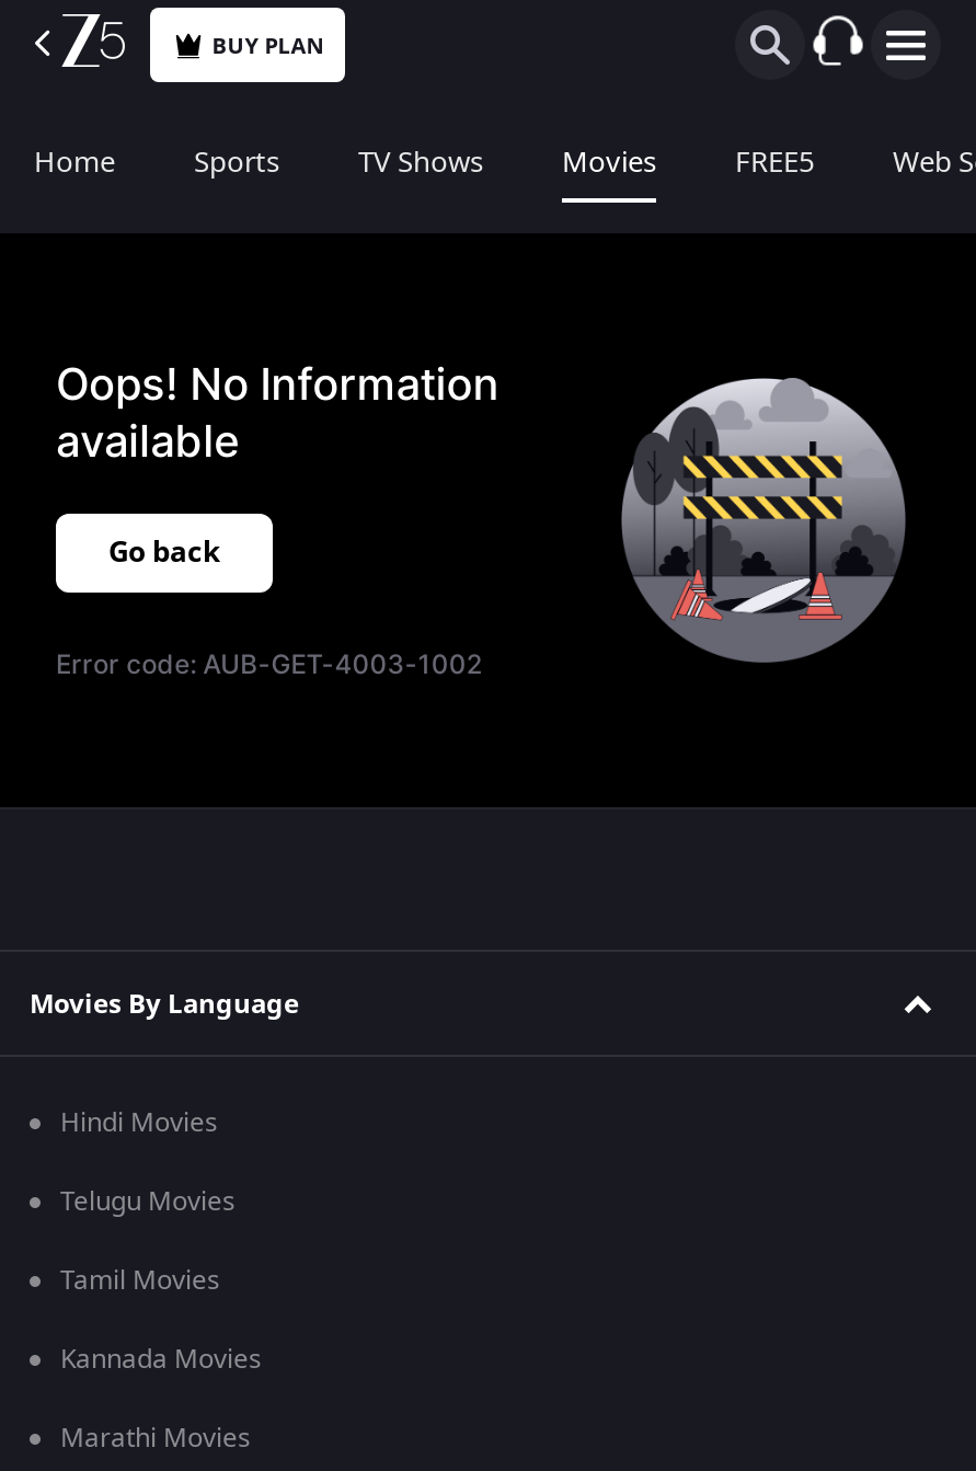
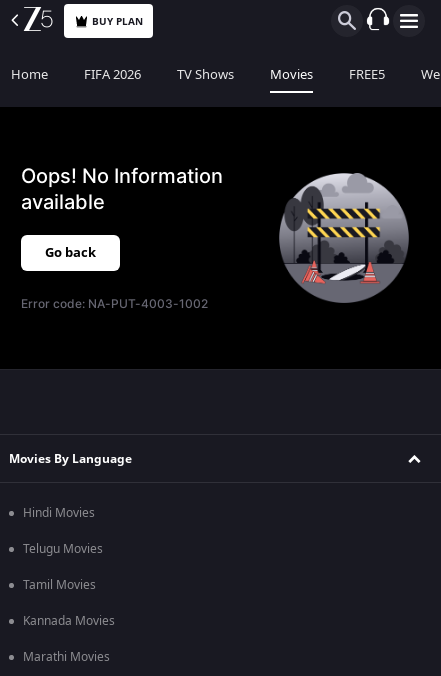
- Sports
+ FIFA 2026

- Error code: AUB-GET-4003-1002
+ Error code: NA-PUT-4003-1002
